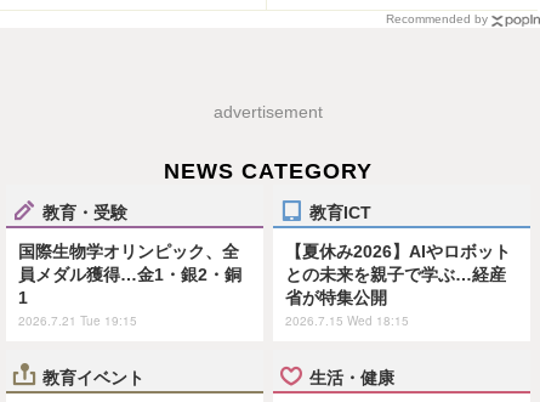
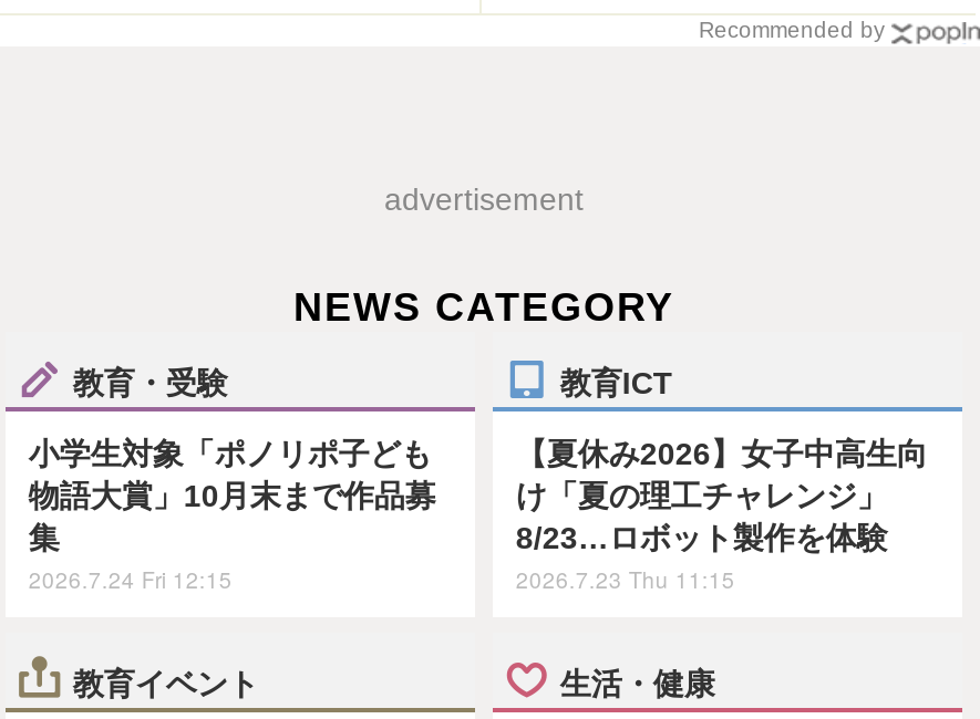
- 国際生物学オリンピック、全
- 員メダル獲得…金1・銀2・銅
- 1
- 2026.7.21 Tue 19:15
+ 小学生対象「ポノリポ子ども
+ 物語大賞」10月末まで作品募
+ 集
+ 2026.7.24 Fri 12:15

- 【夏休み2026】AIやロボット
- との未来を親子で学ぶ…経産
- 省が特集公開
- 2026.7.15 Wed 18:15
+ 【夏休み2026】女子中高生向
+ け「夏の理工チャレンジ」
+ 8/23…ロボット製作を体験
+ 2026.7.23 Thu 11:15
